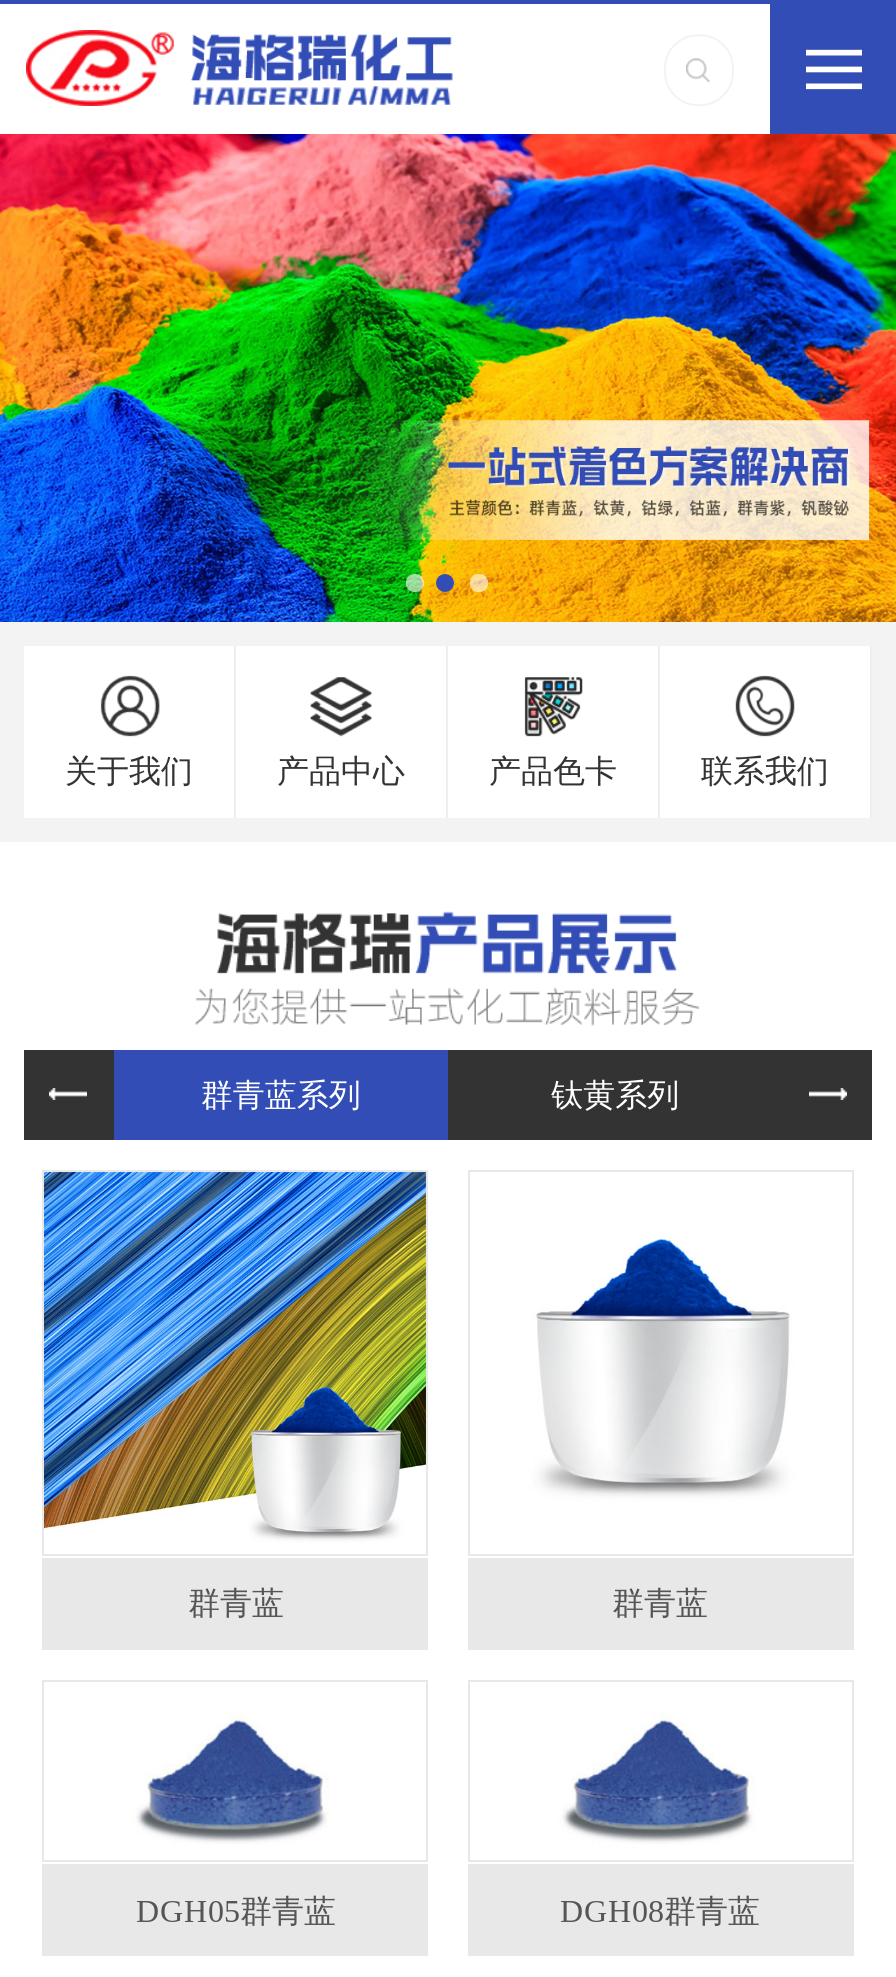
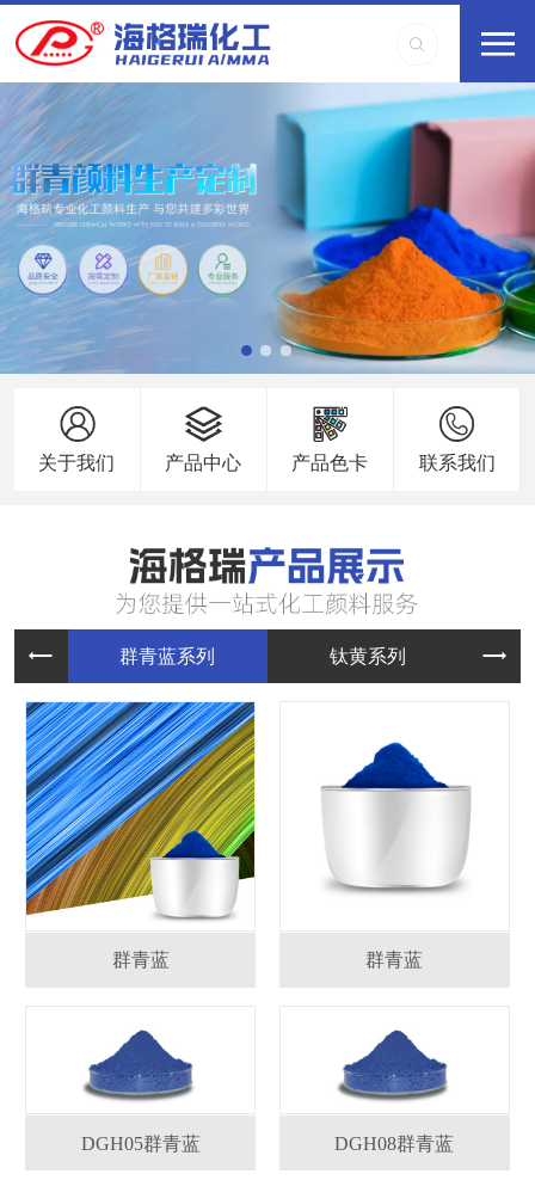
- [image]
+ [image]
